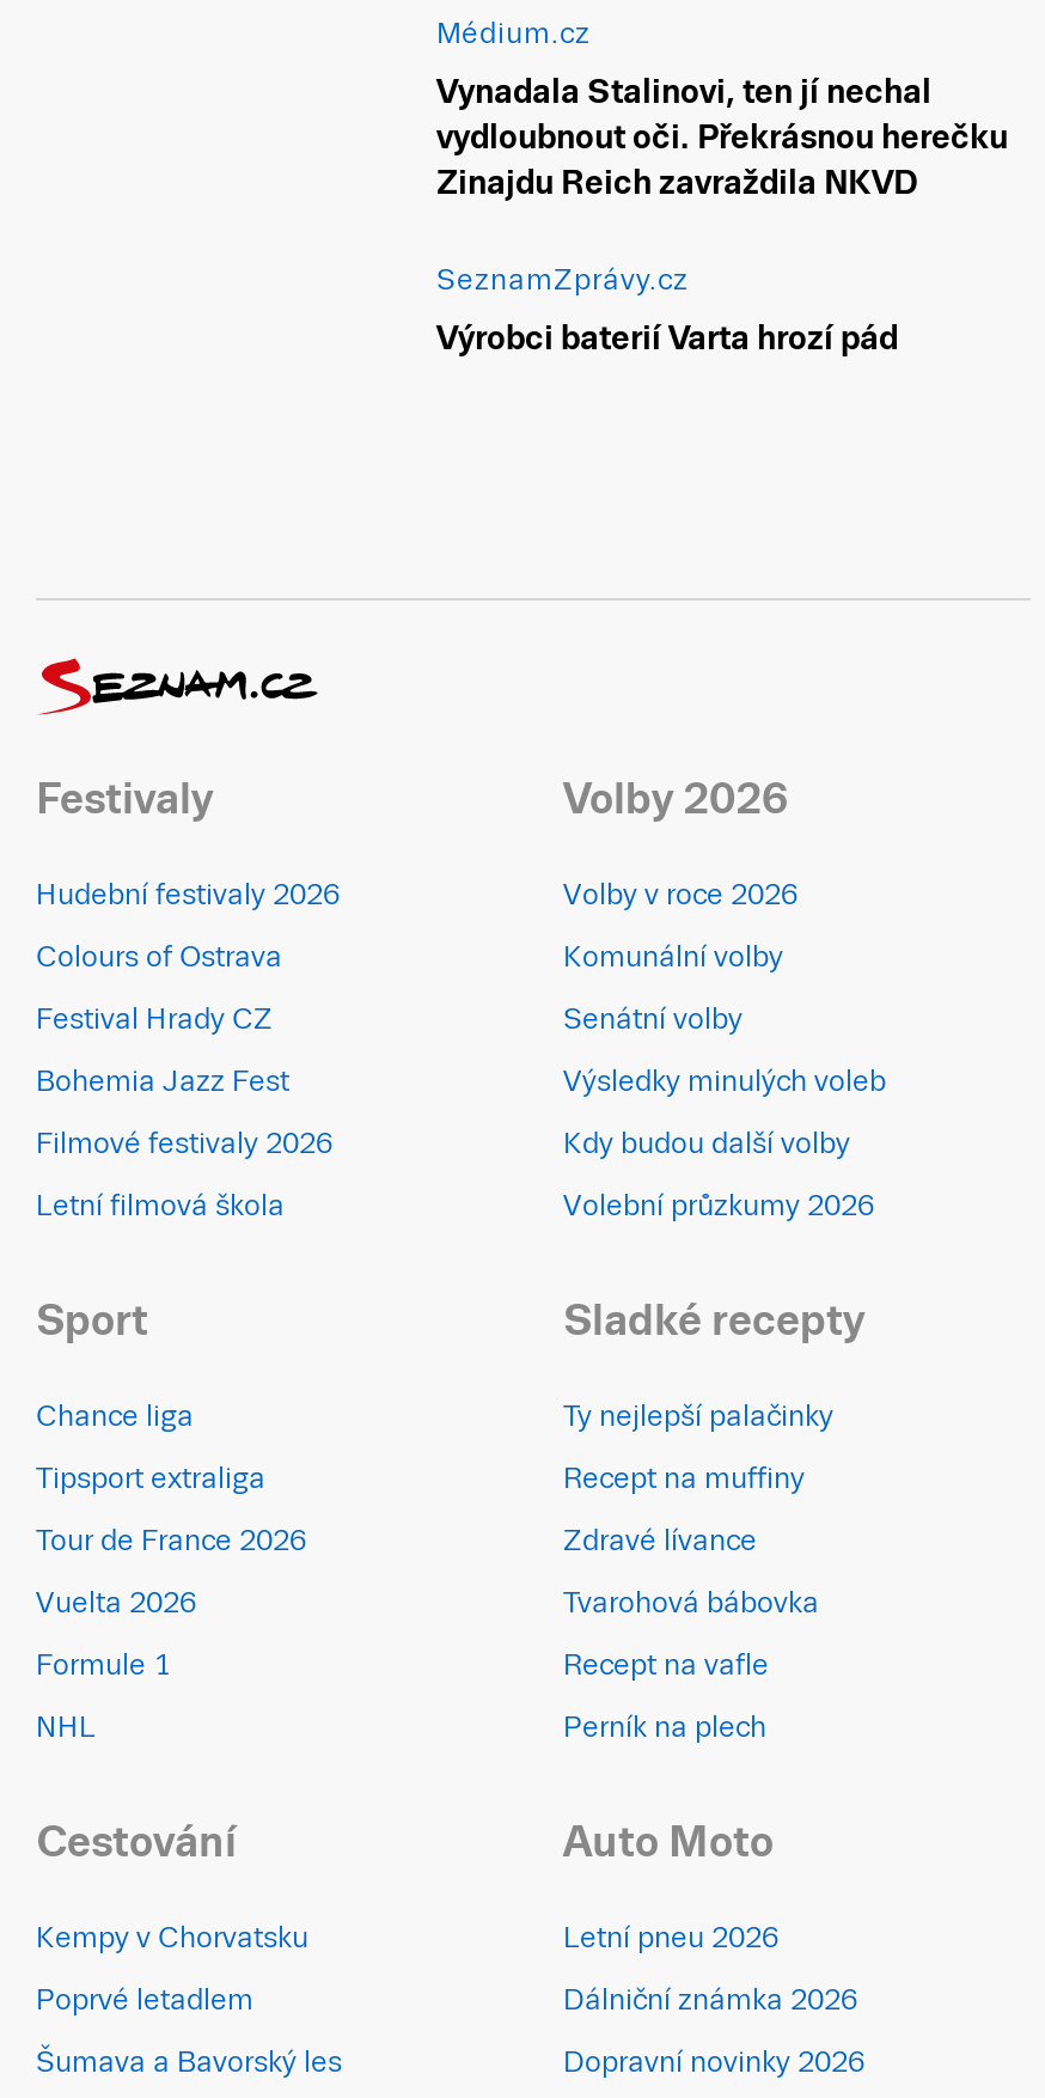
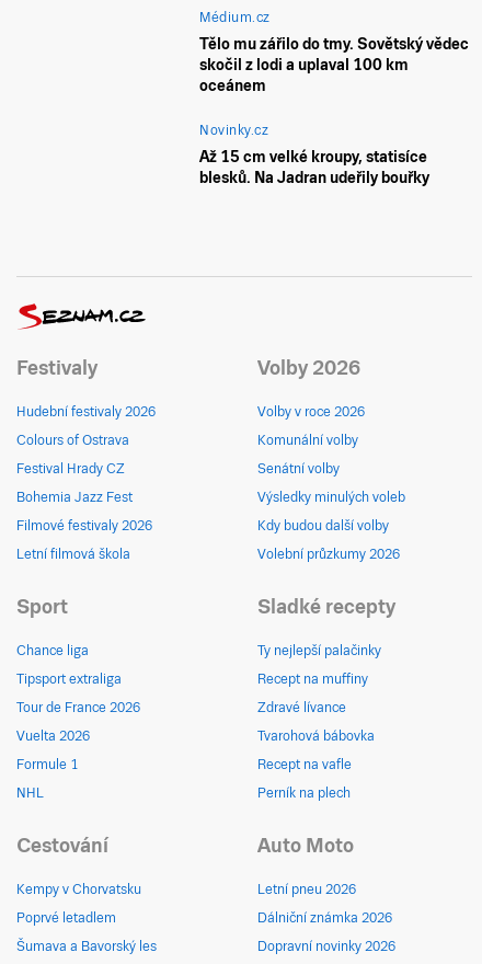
- Vynadala Stalinovi, ten jí nechal
- vydloubnout oči. Překrásnou herečku
- Zinajdu Reich zavraždila NKVD
+ Tělo mu zářilo do tmy. Sovětský vědec
+ skočil z lodi a uplaval 100 km
+ oceánem

- SeznamZprávy.cz
+ Novinky.cz

- Výrobci baterií Varta hrozí pád
+ Až 15 cm velké kroupy, statisíce
+ blesků. Na Jadran udeřily bouřky
